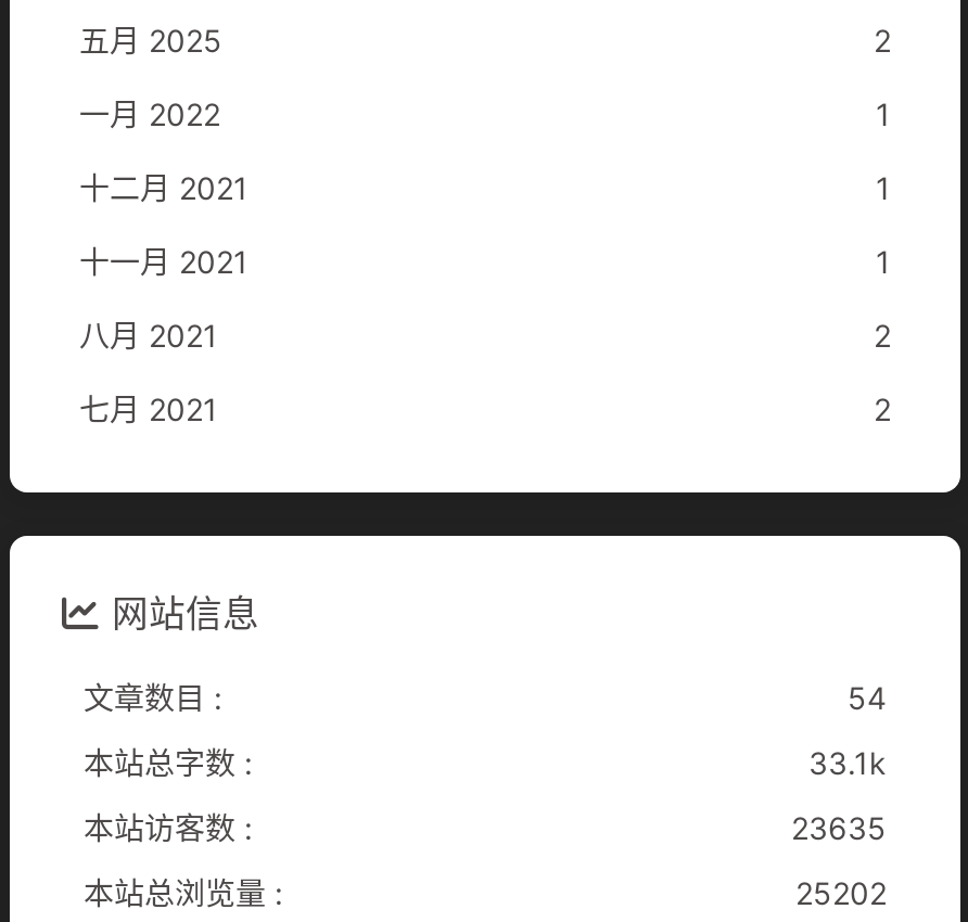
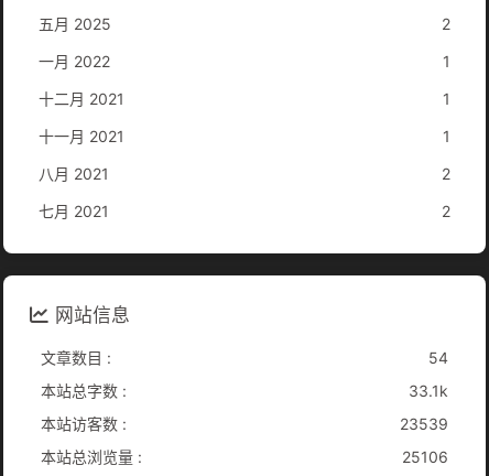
- 23635
+ 23539

- 25202
+ 25106
